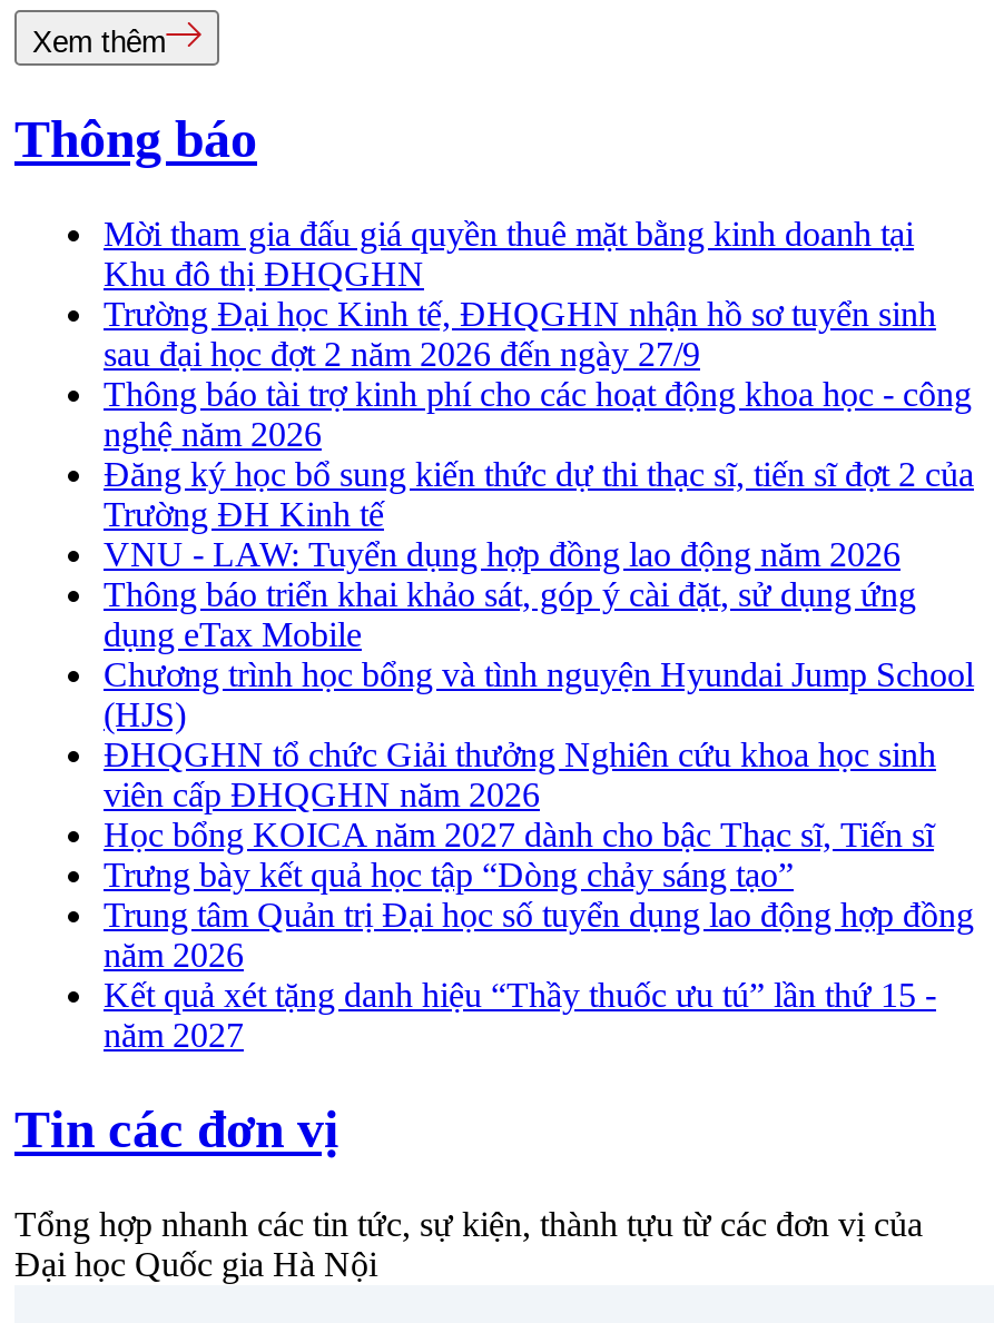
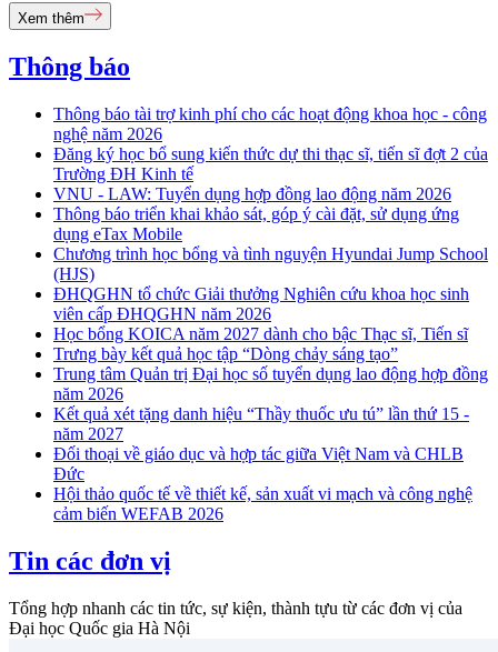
- Mời tham gia đấu giá quyền thuê mặt bằng kinh doanh tại
- Khu đô thị ĐHQGHN
- Trường Đại học Kinh tế, ĐHQGHN nhận hồ sơ tuyển sinh
- sau đại học đợt 2 năm 2026 đến ngày 27/9

moved up: Thông báo tài trợ kinh phí cho các hoạt động khoa học - công | nghệ năm 2026 | Đăng ký học bổ sung kiến thức dự thi thạc sĩ, tiến sĩ đợt 2 của | ... | Kết quả xét tặng danh hiệu “Thầy thuốc ưu tú” lần thứ 15 - | năm 2027

+ Đối thoại về giáo dục và hợp tác giữa Việt Nam và CHLB
+ Đức
+ Hội thảo quốc tế về thiết kế, sản xuất vi mạch và công nghệ
+ cảm biến WEFAB 2026
